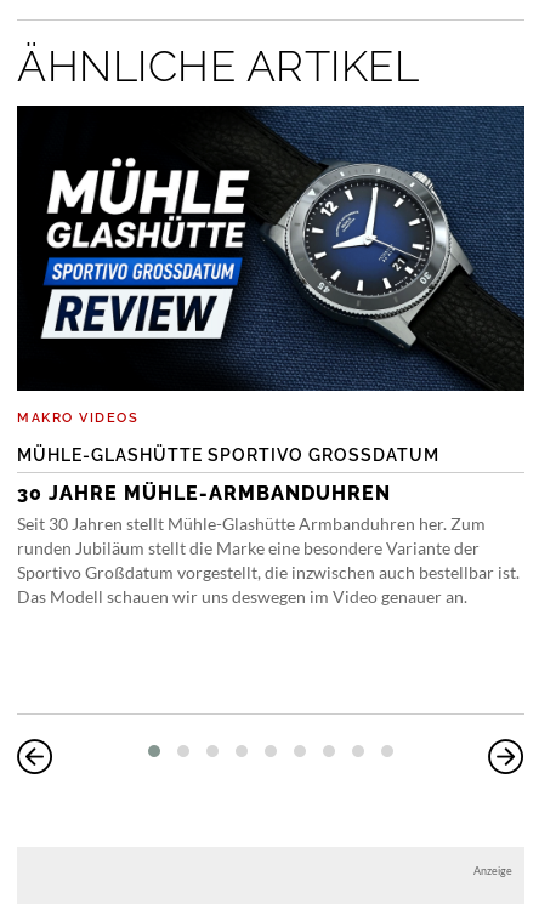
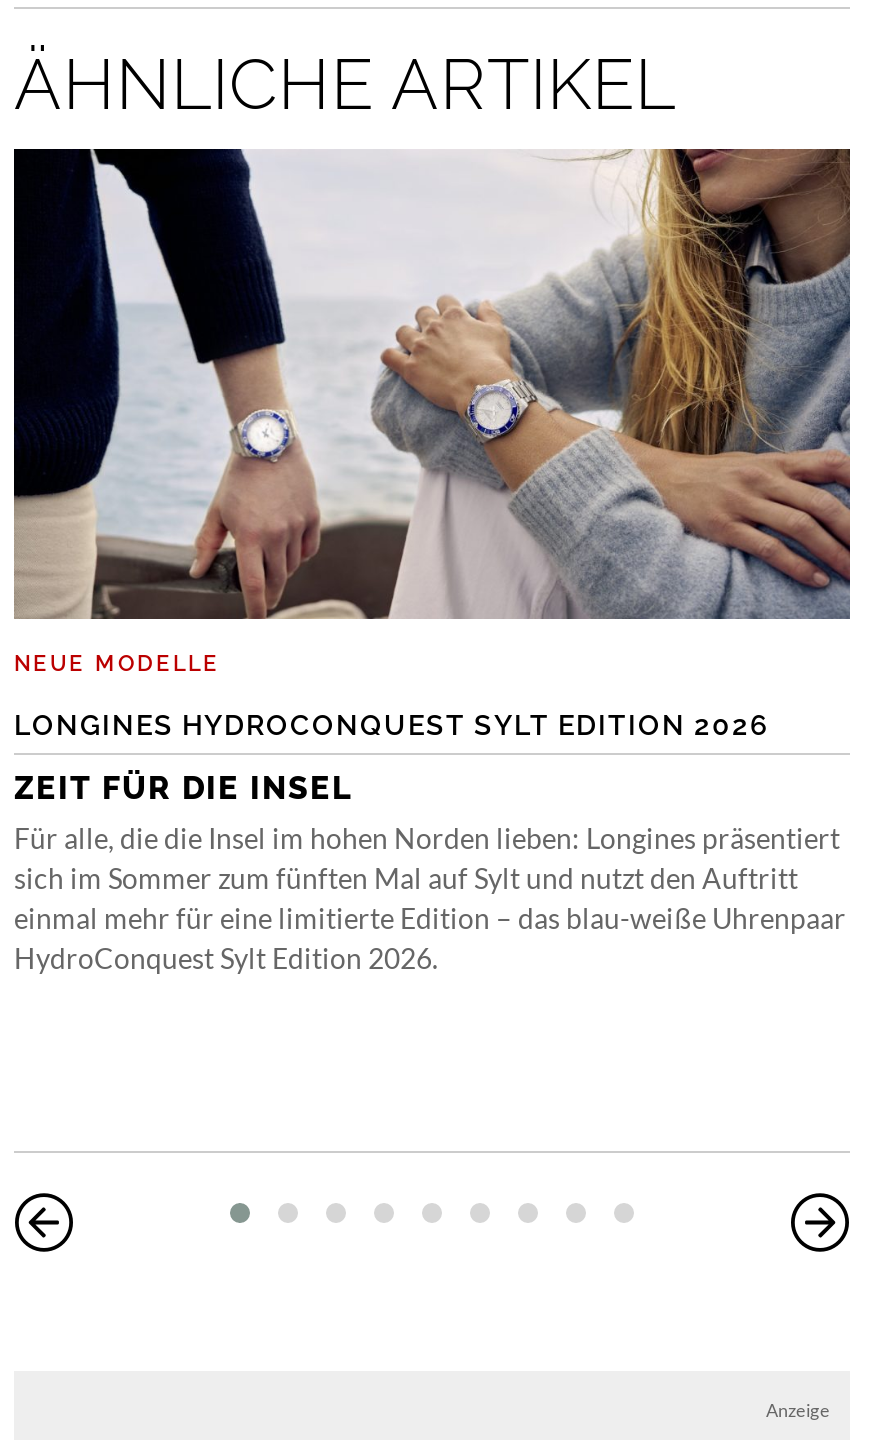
- [image]
- MAKRO VIDEOS
+ [image]
+ NEUE MODELLE

- MÜHLE-GLASHÜTTE SPORTIVO GROSSDATUM
+ LONGINES HYDROCONQUEST SYLT EDITION 2026

- 30 JAHRE MÜHLE-ARMBANDUHREN
- Seit 30 Jahren stellt Mühle-Glashütte Armbanduhren her. Zum
- runden Jubiläum stellt die Marke eine besondere Variante der
- Sportivo Großdatum vorgestellt, die inzwischen auch bestellbar ist.
- Das Modell schauen wir uns deswegen im Video genauer an.
+ ZEIT FÜR DIE INSEL
+ Für alle, die die Insel im hohen Norden lieben: Longines präsentiert
+ sich im Sommer zum fünften Mal auf Sylt und nutzt den Auftritt
+ einmal mehr für eine limitierte Edition – das blau-weiße Uhrenpaar
+ HydroConquest Sylt Edition 2026.
